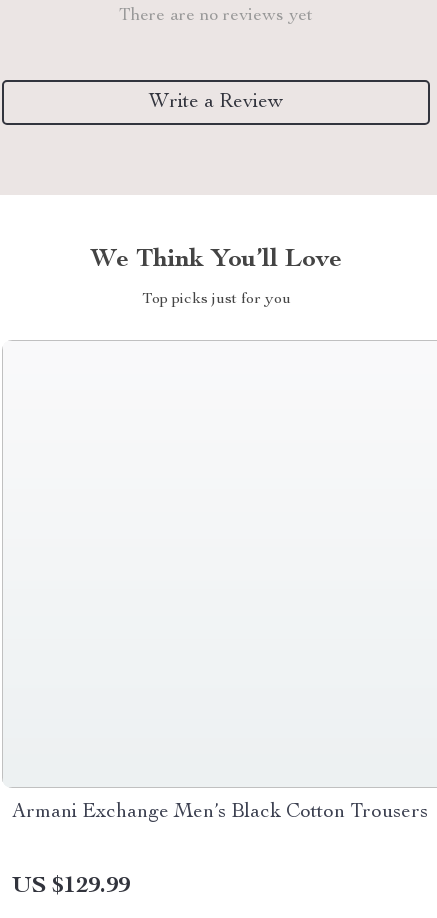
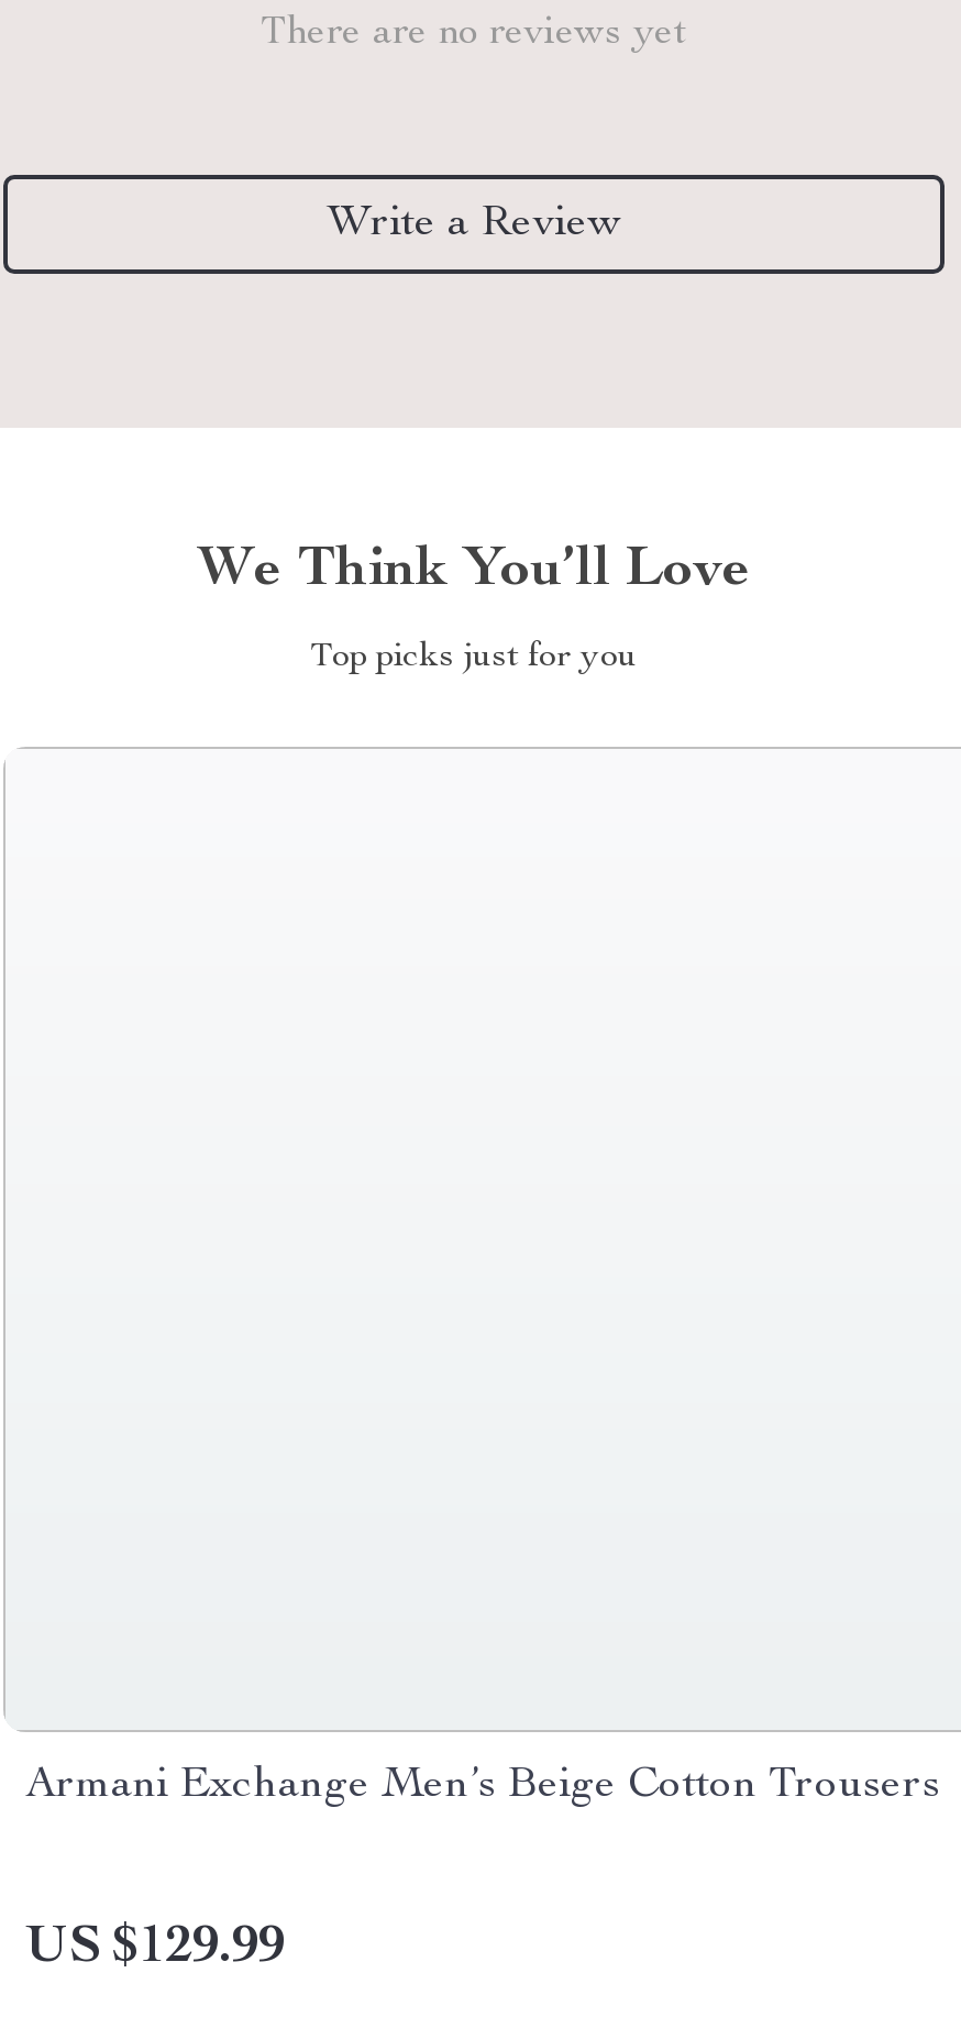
- Armani Exchange Men’s Black Cotton Trousers
+ Armani Exchange Men’s Beige Cotton Trousers
